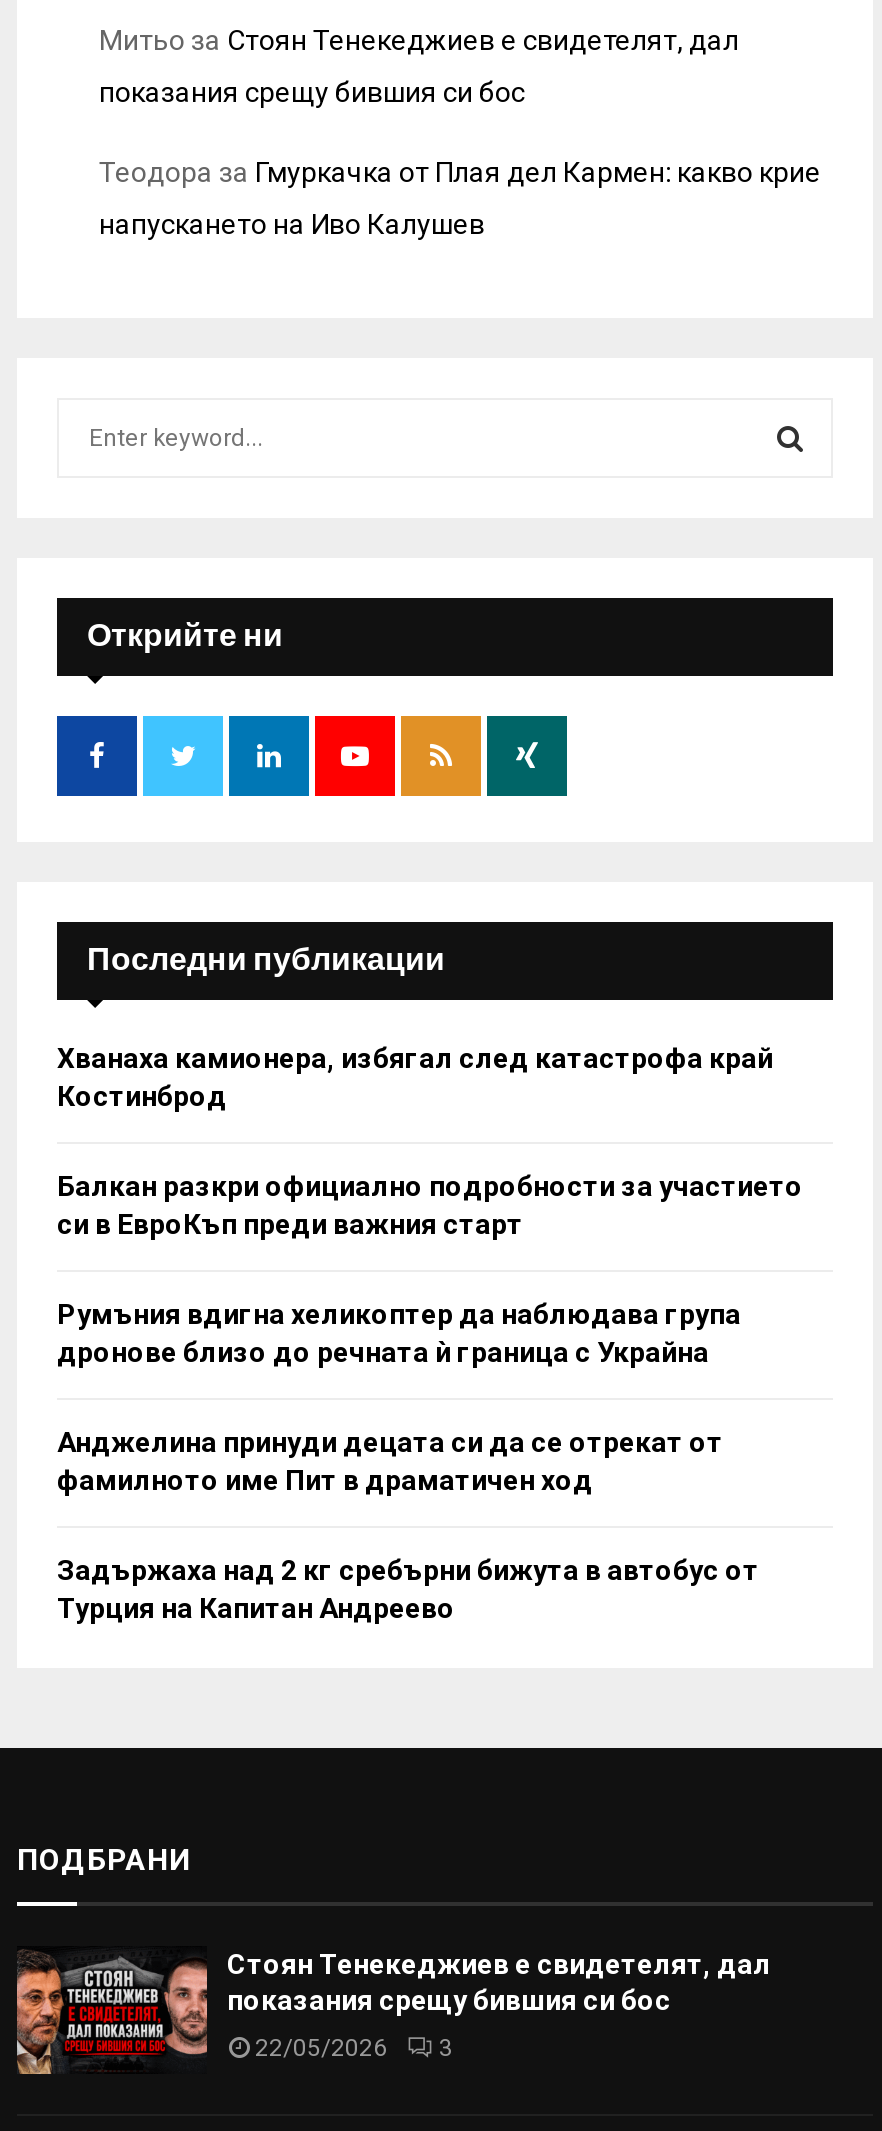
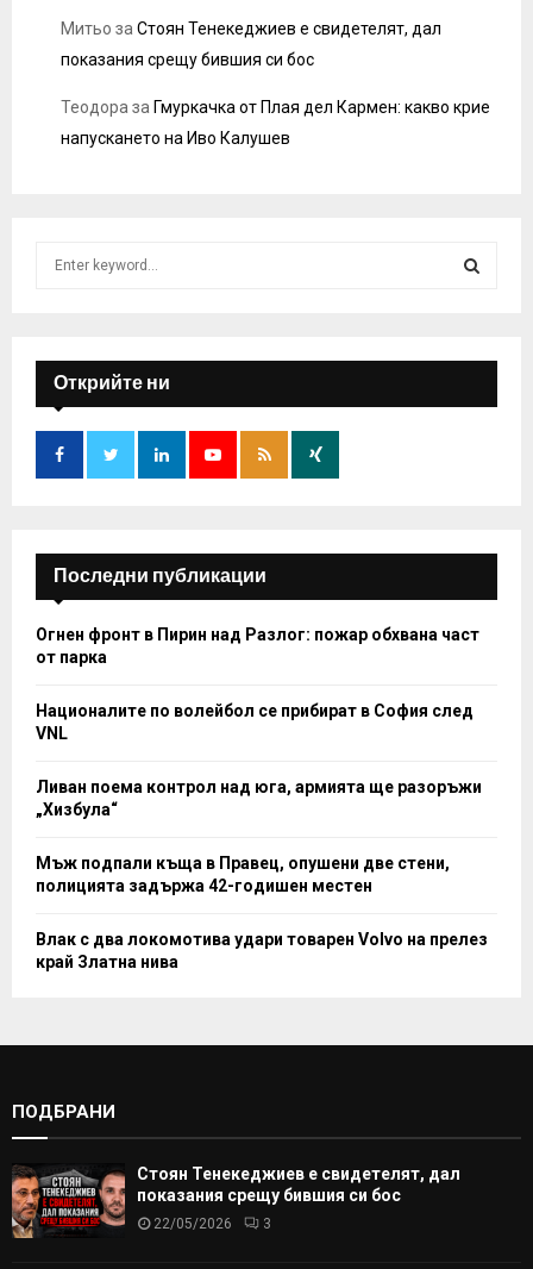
- Хванаха камионера, избягал след катастрофа край
- Костинброд
+ Огнен фронт в Пирин над Разлог: пожар обхвана част
+ от парка

- Балкан разкри официално подробности за участието
- си в ЕвроКъп преди важния старт
+ Националите по волейбол се прибират в София след
+ VNL

- Румъния вдигна хеликоптер да наблюдава група
- дронове близо до речната ѝ граница с Украйна
+ Ливан поема контрол над юга, армията ще разоръжи
+ „Хизбула“

- Анджелина принуди децата си да се отрекат от
- фамилното име Пит в драматичен ход
+ Мъж подпали къща в Правец, опушени две стени,
+ полицията задържа 42-годишен местен

- Задържаха над 2 кг сребърни бижута в автобус от
- Турция на Капитан Андреево
+ Влак с два локомотива удари товарен Volvo на прелез
+ край Златна нива
